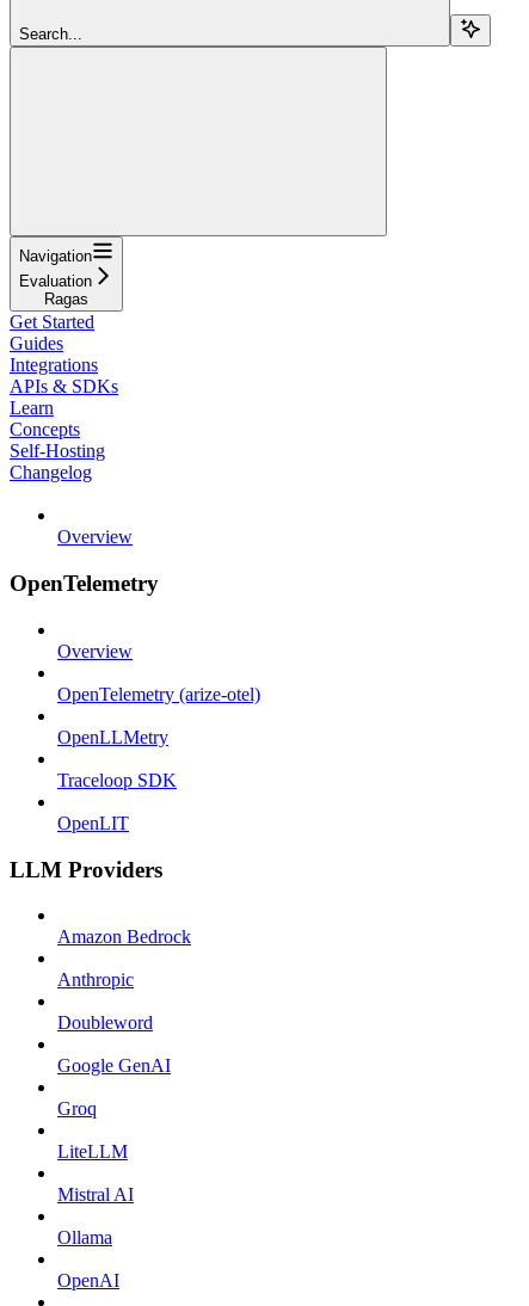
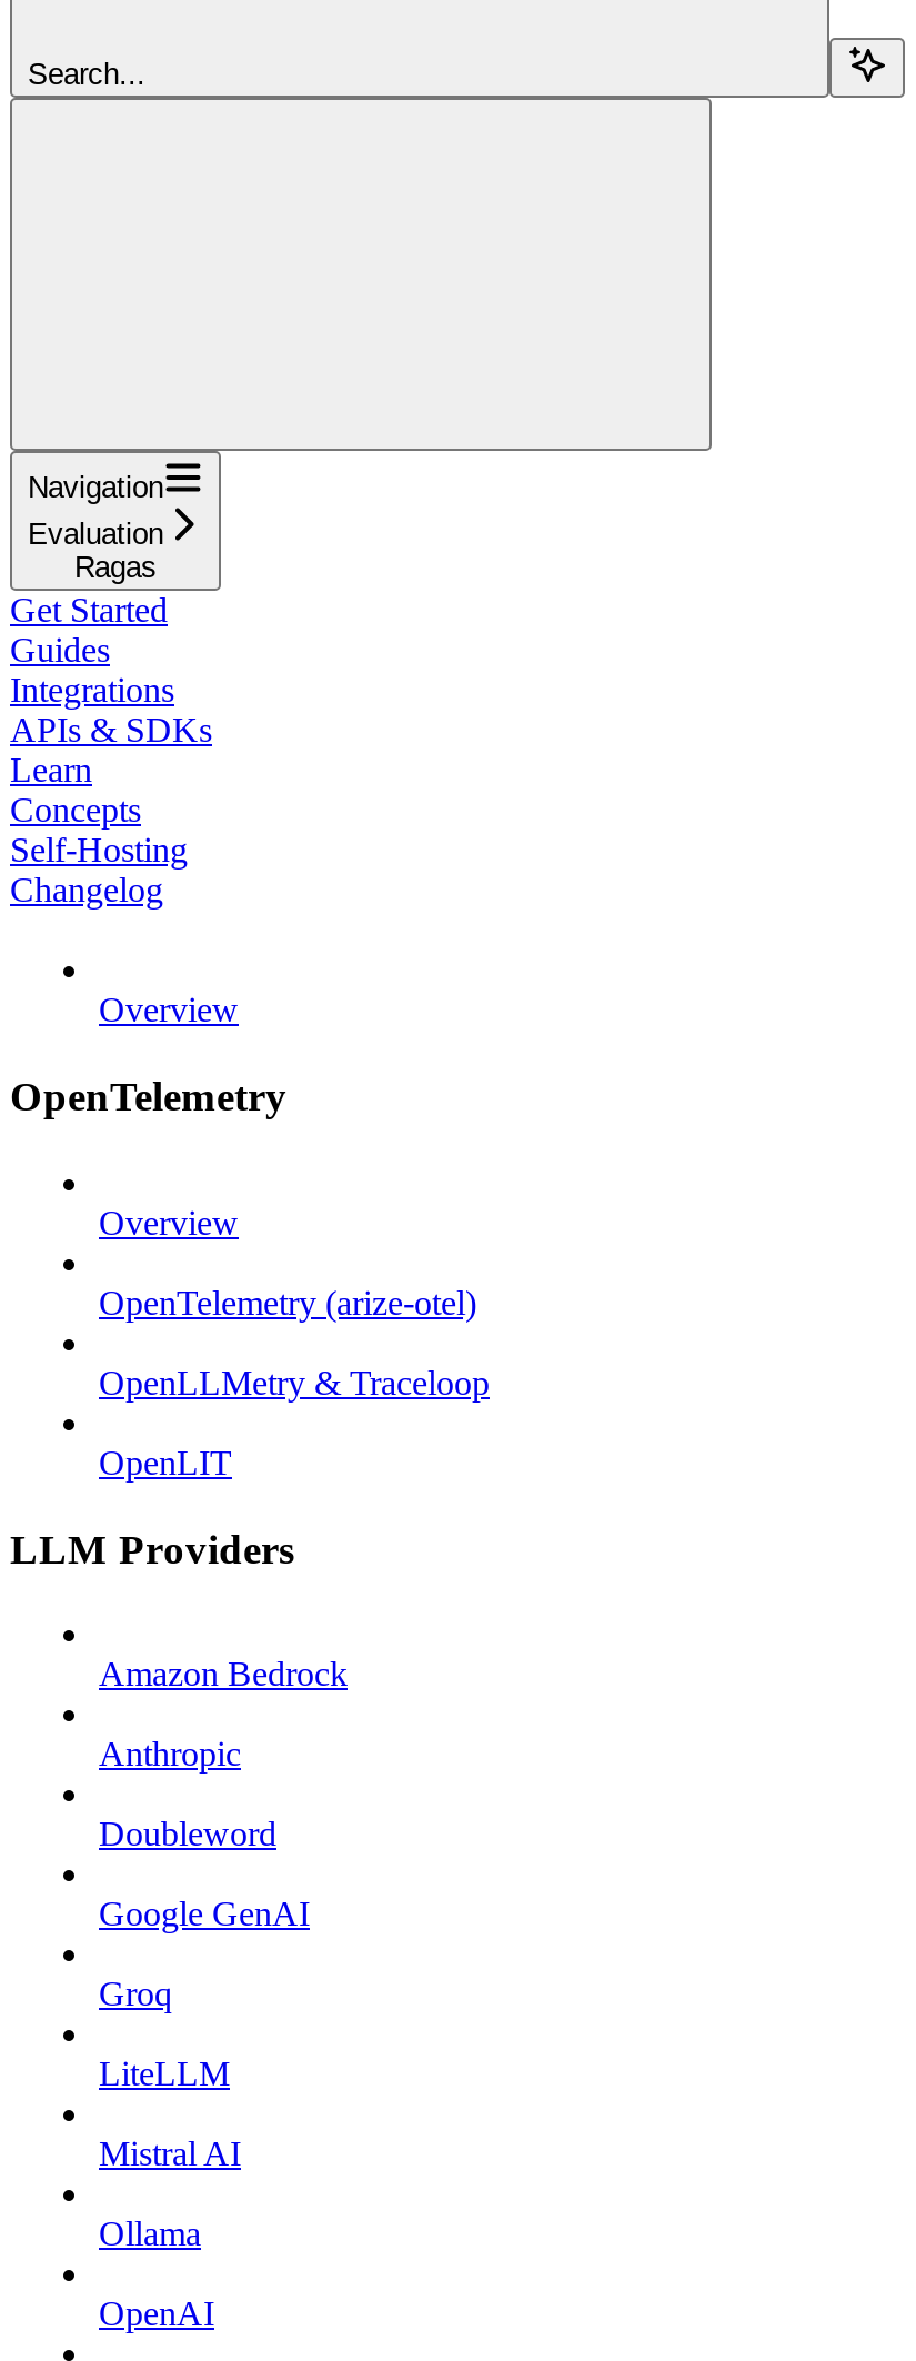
- OpenLLMetry
- Traceloop SDK
+ OpenLLMetry & Traceloop
